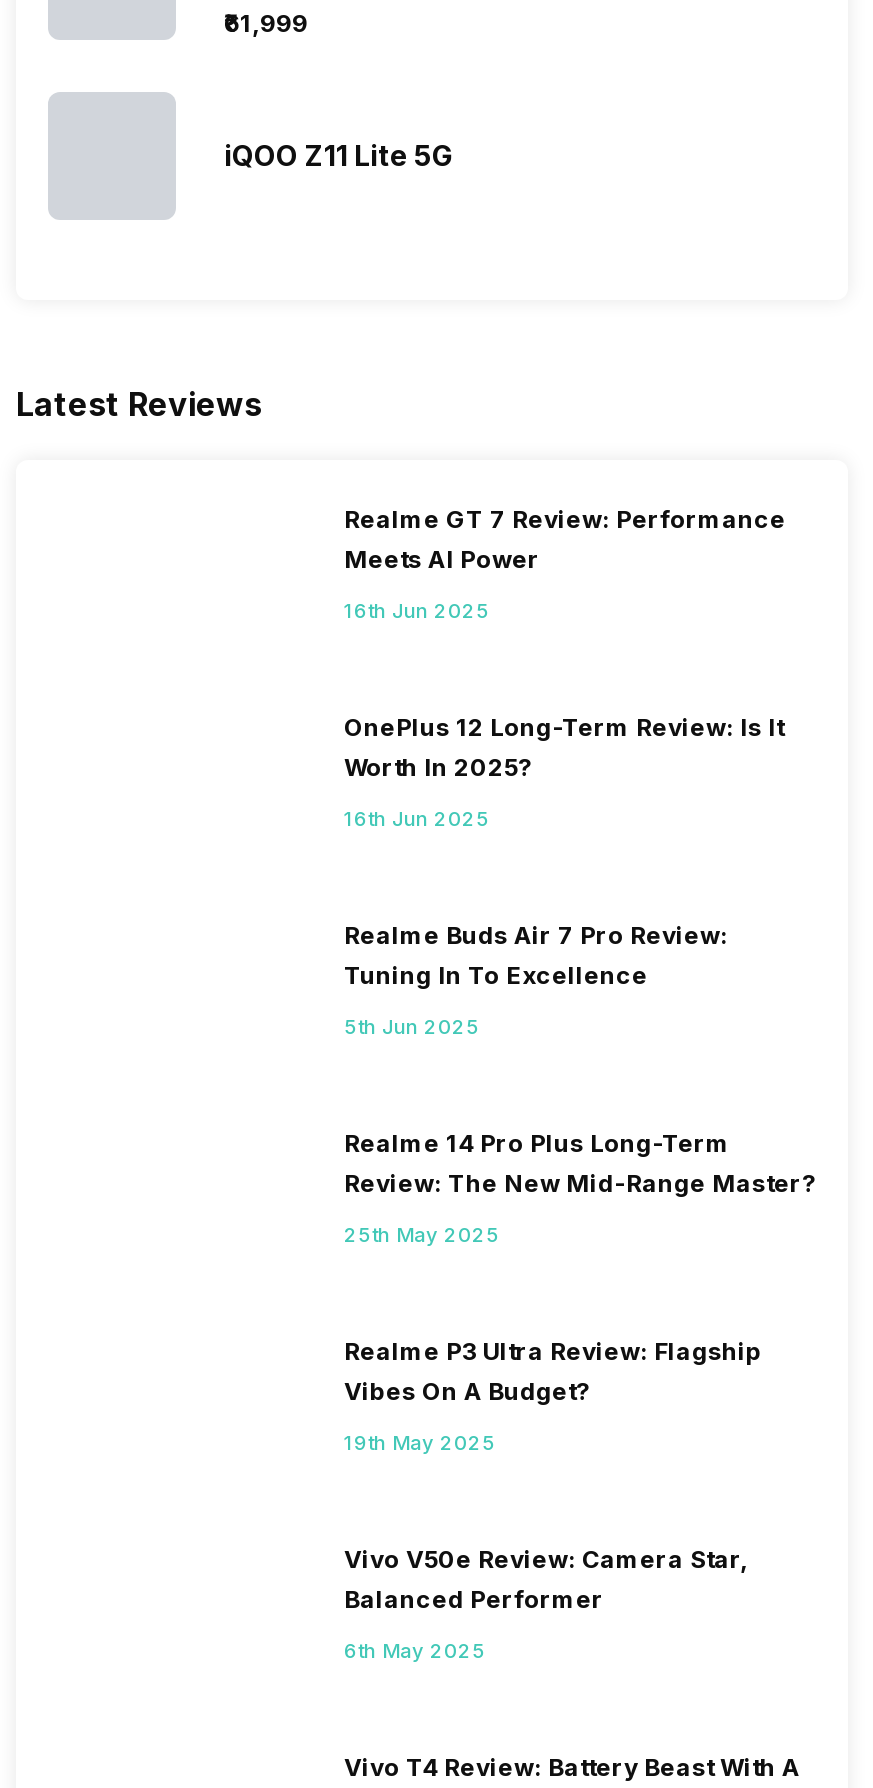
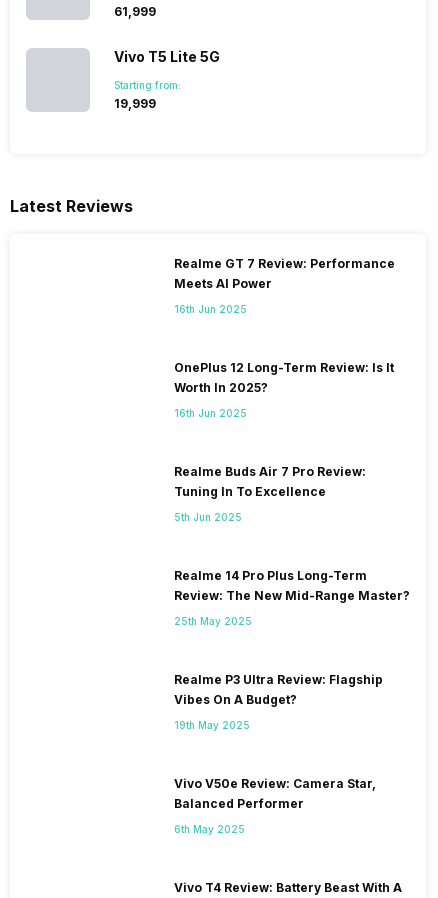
- iQOO Z11 Lite 5G
+ Vivo T5 Lite 5G
+ Starting from:
+ ₹19,999
